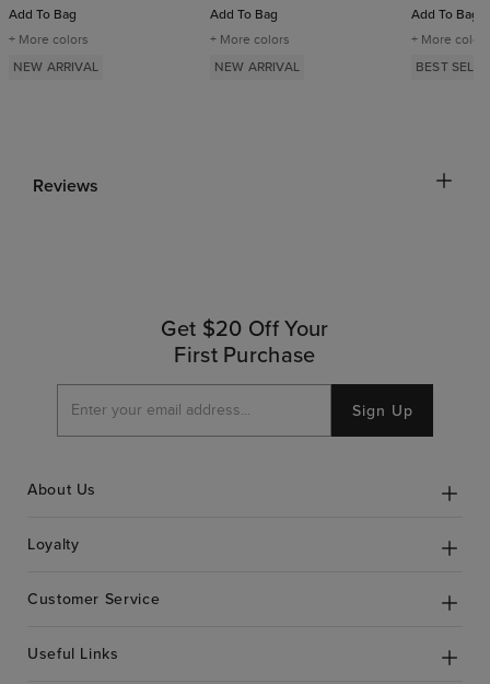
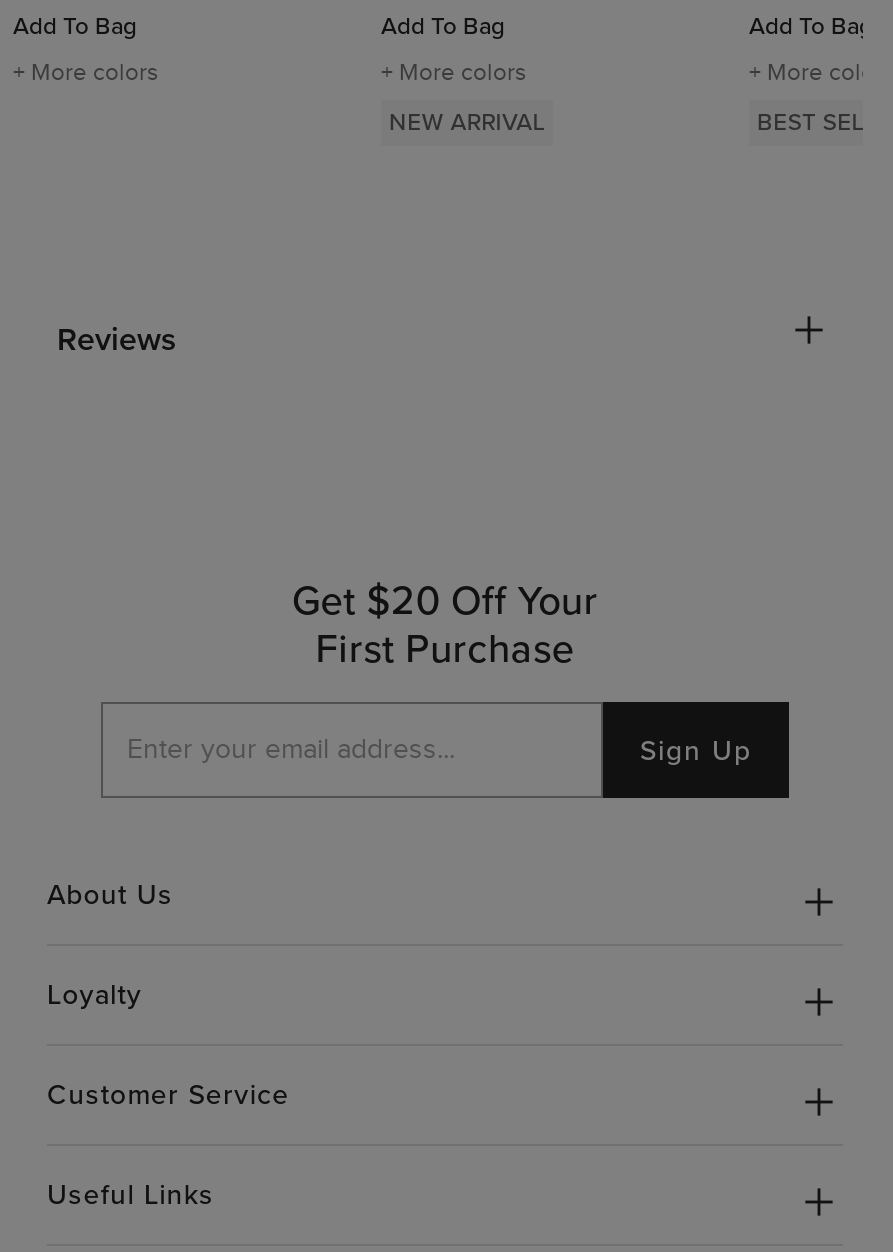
- NEW ARRIVAL
